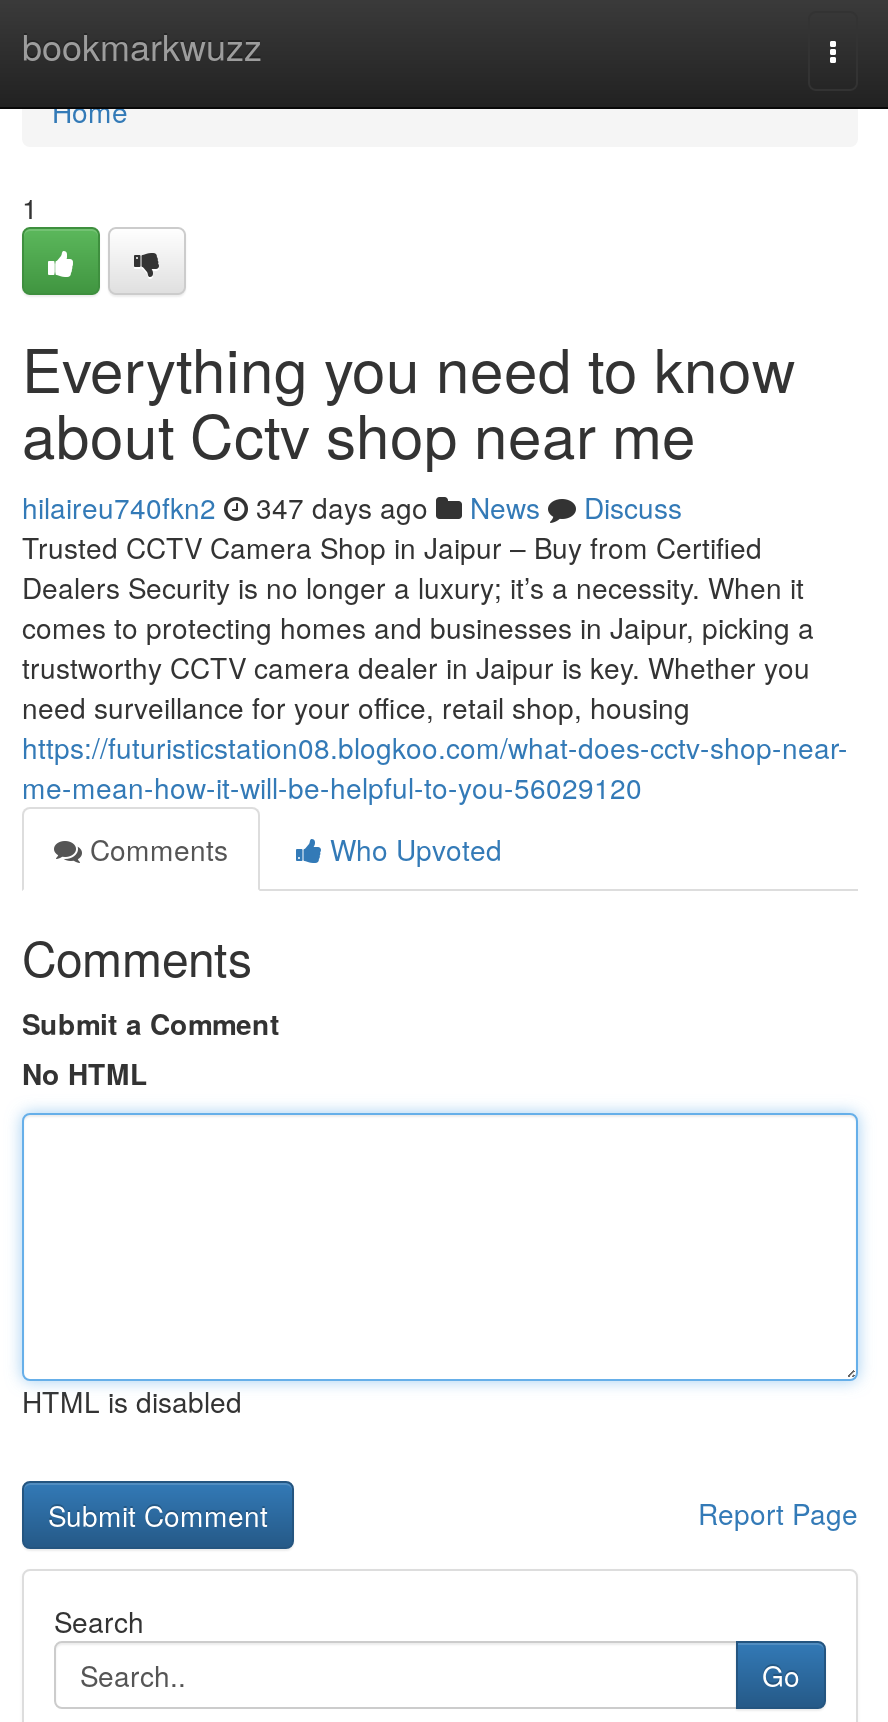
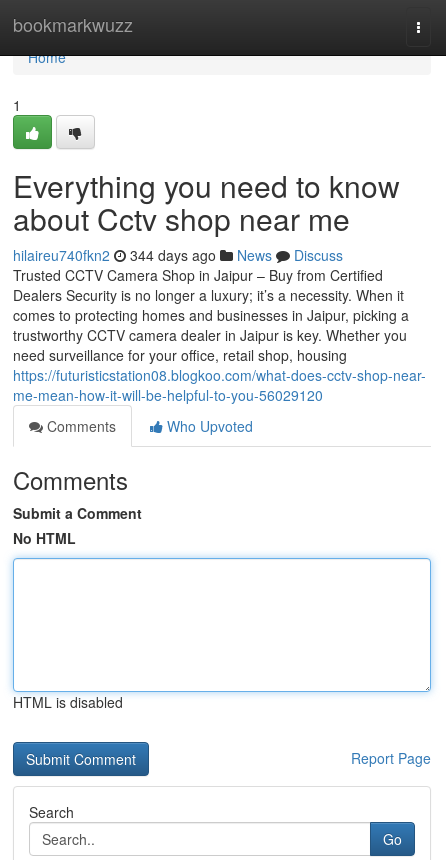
- hilaireu740fkn2 347 days ago News Discuss
+ hilaireu740fkn2 344 days ago News Discuss
